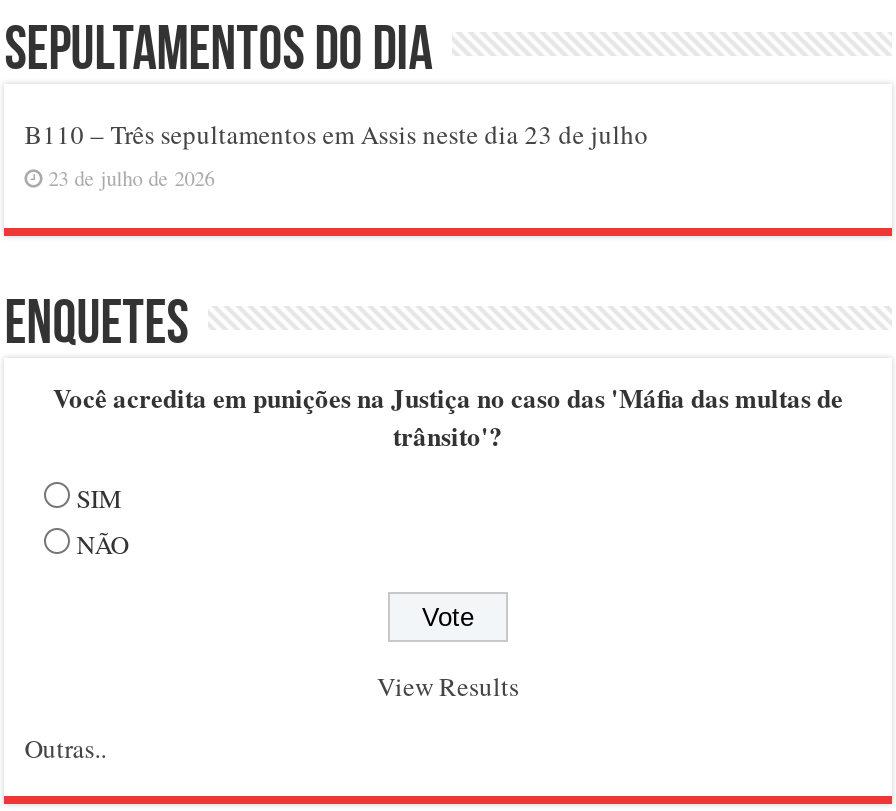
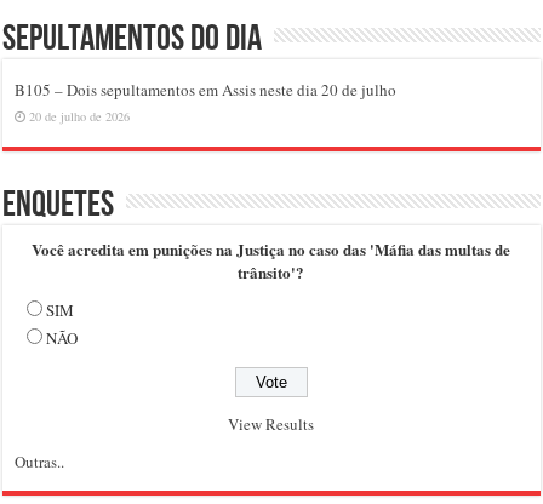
- B110 – Três sepultamentos em Assis neste dia 23 de julho
+ B105 – Dois sepultamentos em Assis neste dia 20 de julho

- 23 de julho de 2026
+ 20 de julho de 2026
